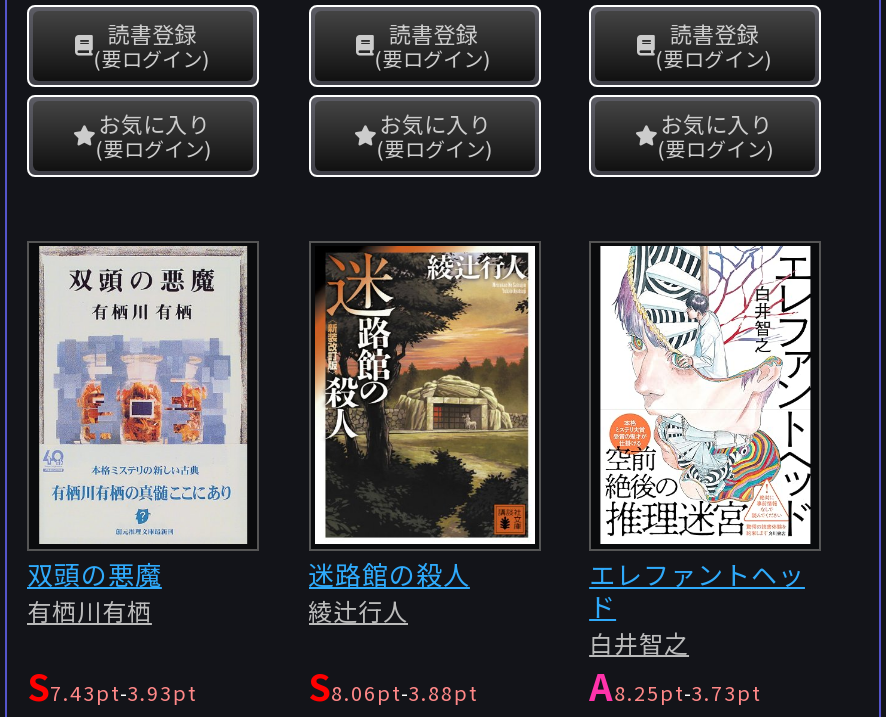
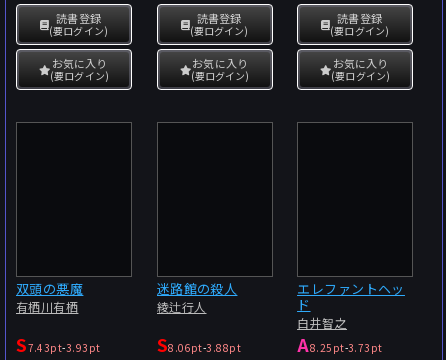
- [image]

- [image]

- [image]
